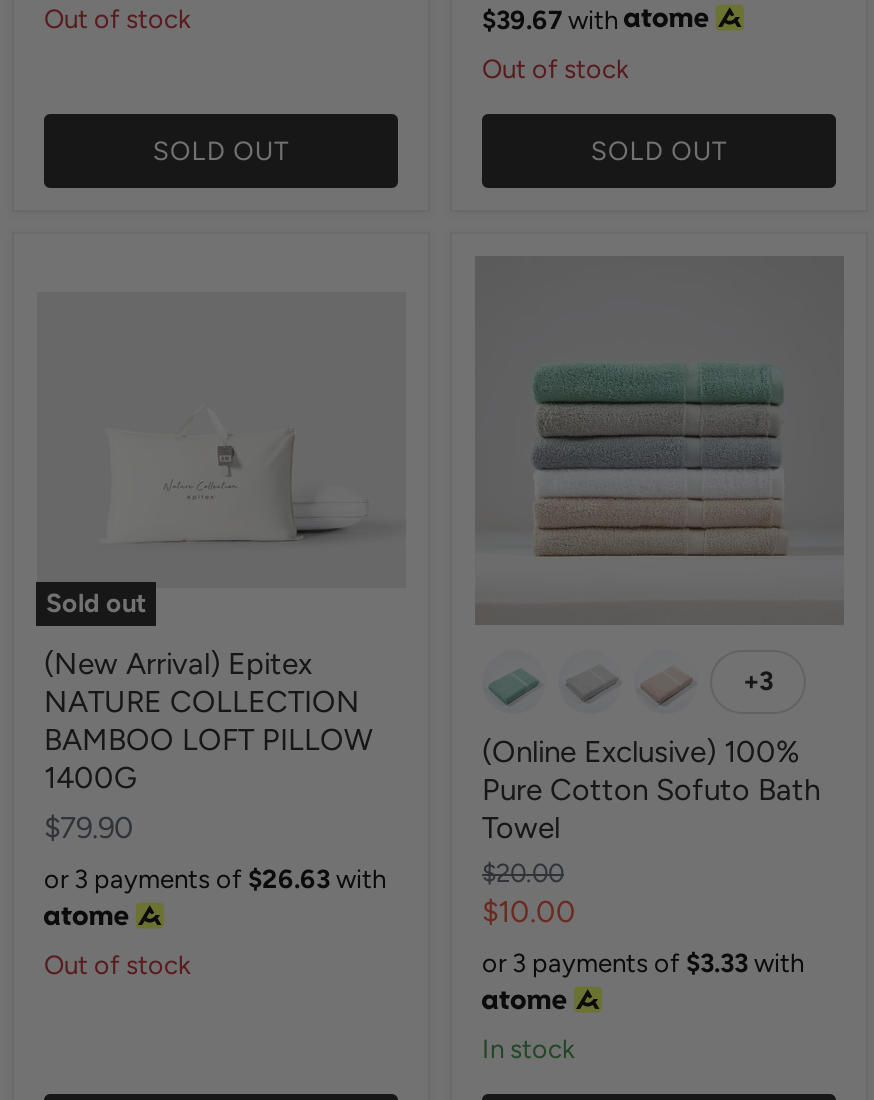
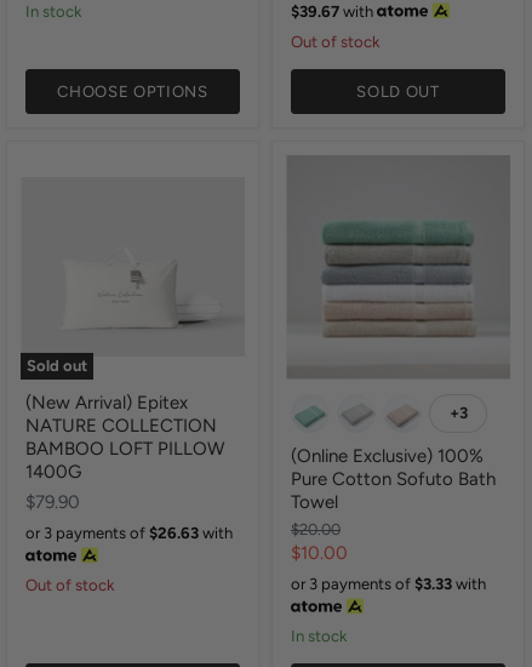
- Out of stock
+ In stock

- SOLD OUT
+ CHOOSE OPTIONS
